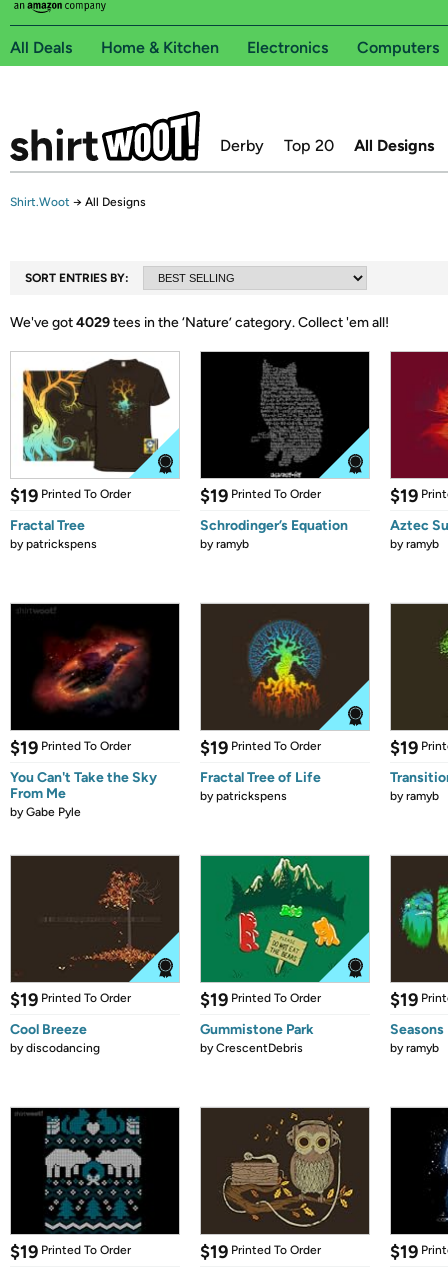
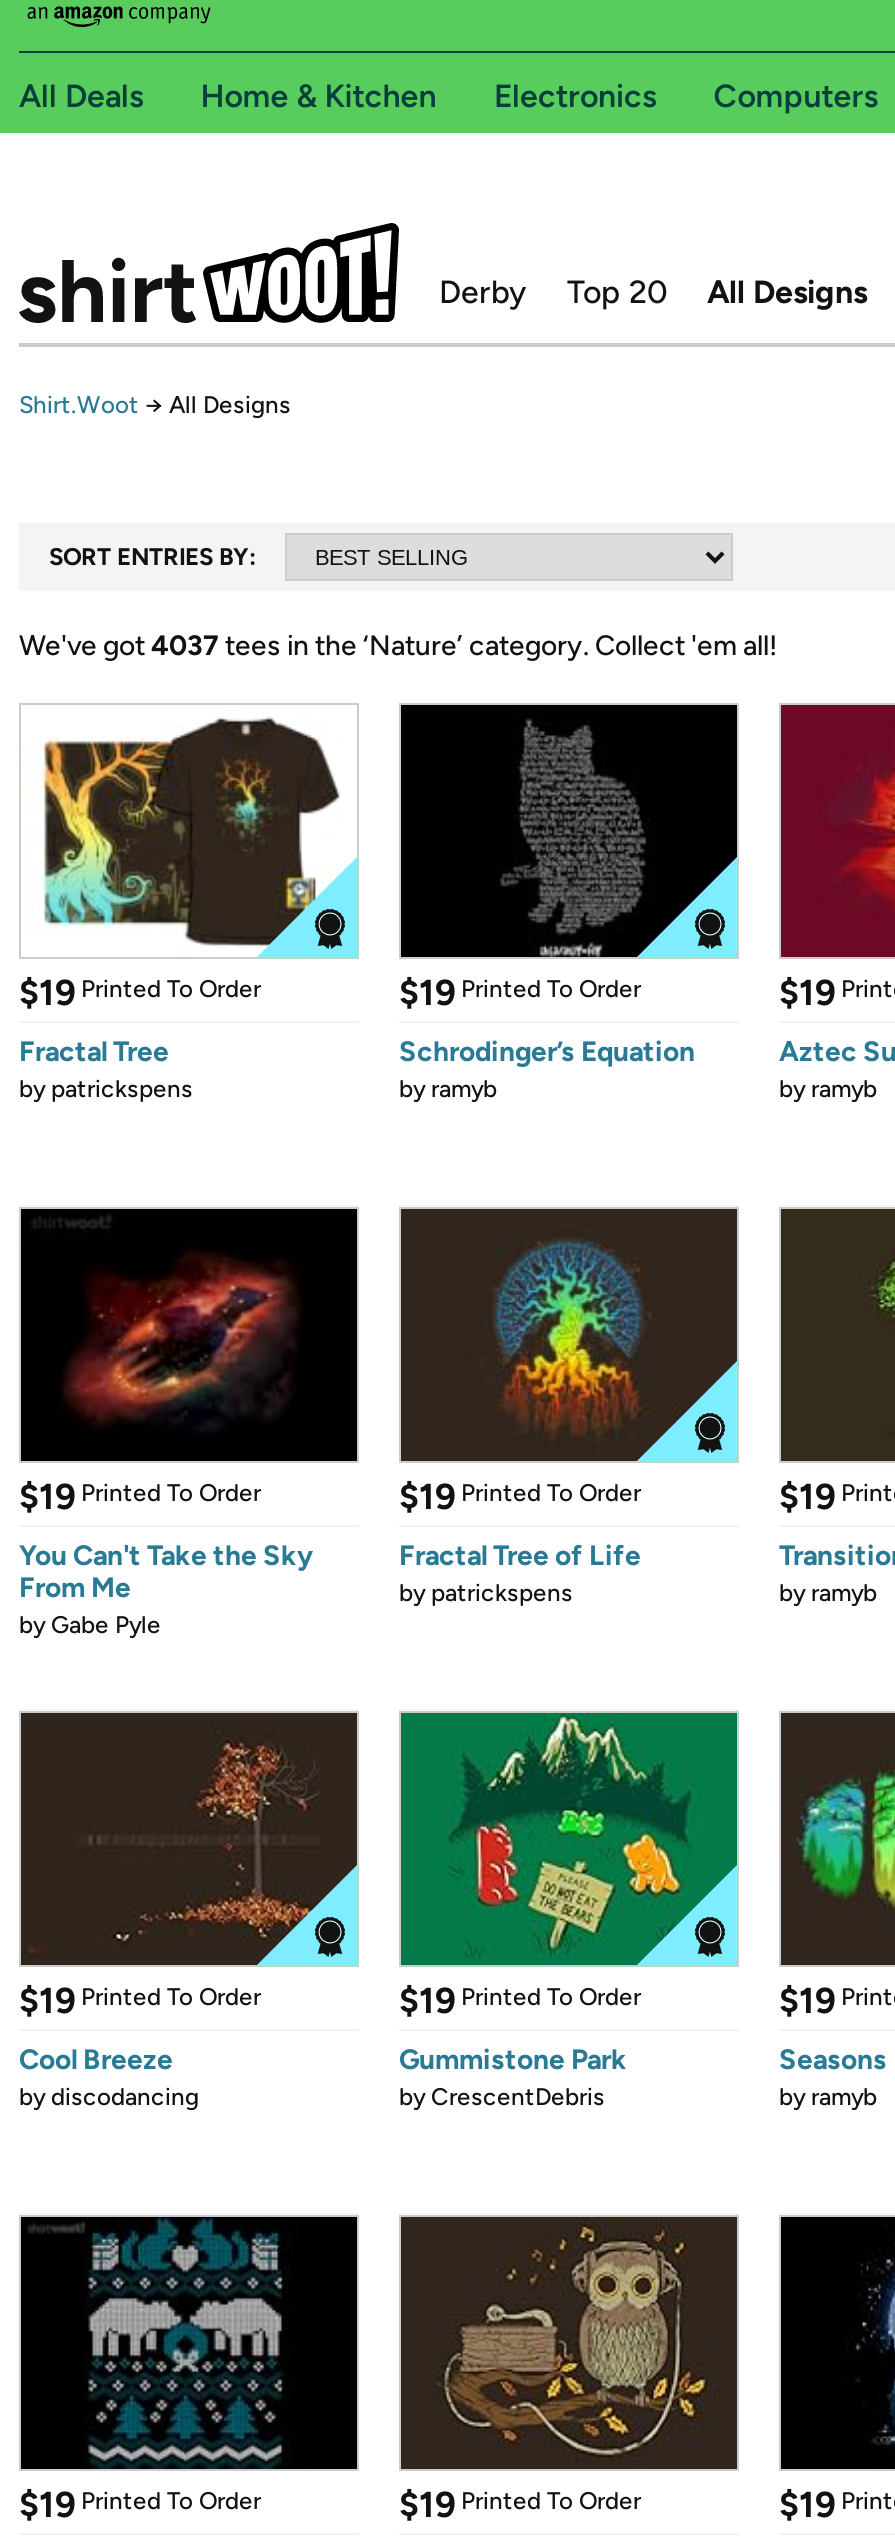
- We've got 4029 tees in the ‘Nature’ category. Collect 'em all!
+ We've got 4037 tees in the ‘Nature’ category. Collect 'em all!
